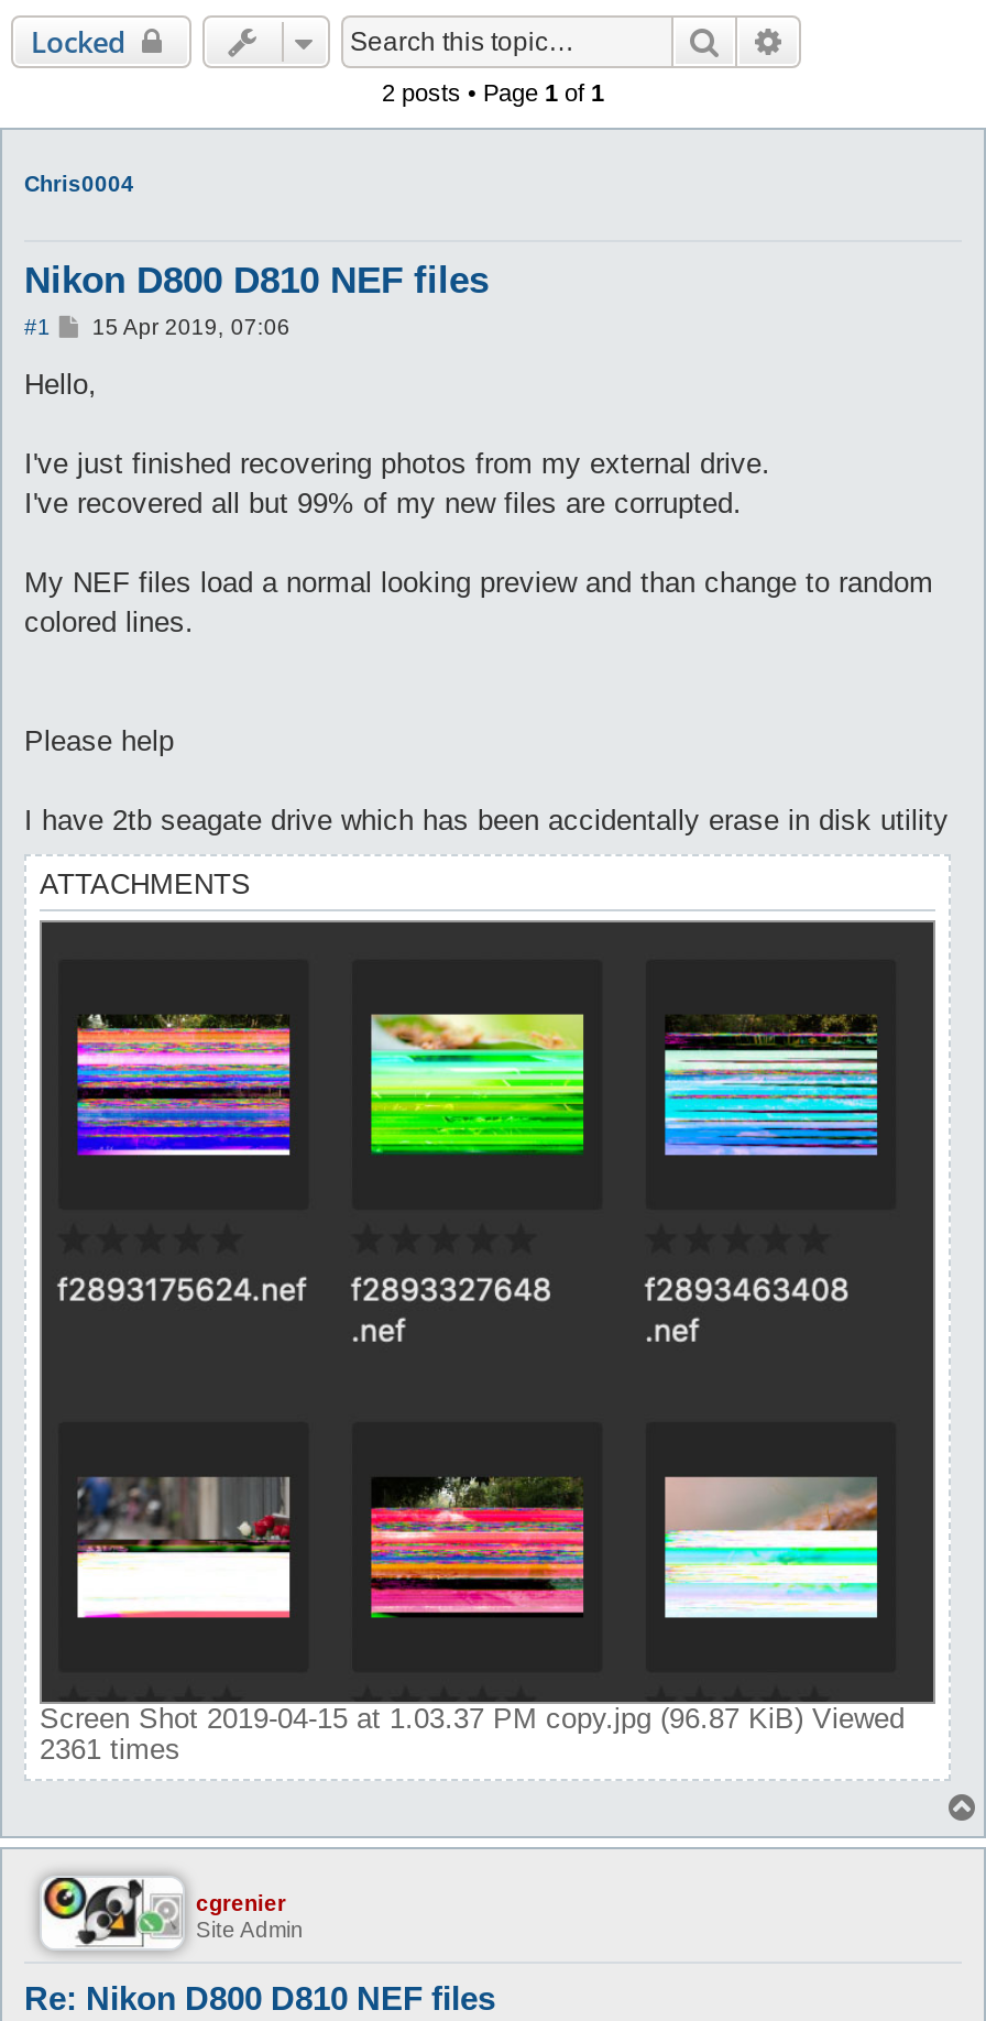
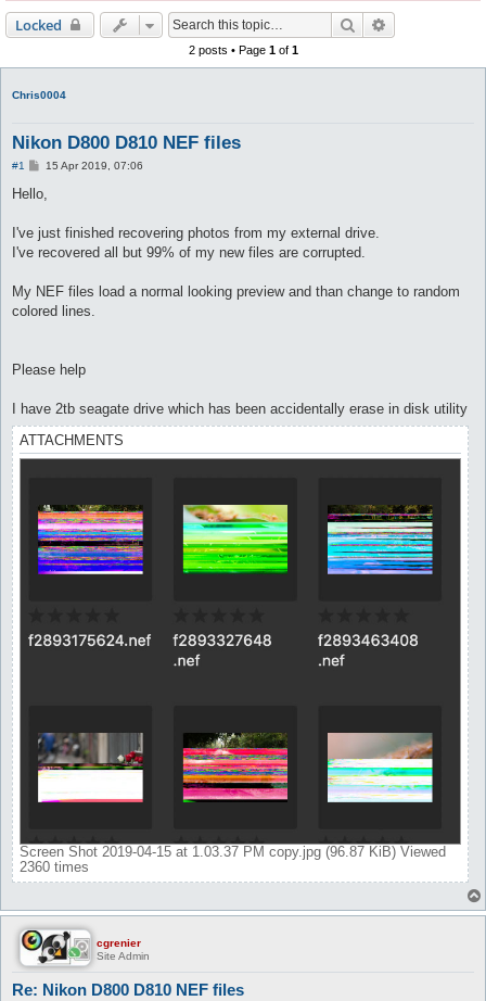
- 2361 times
+ 2360 times
